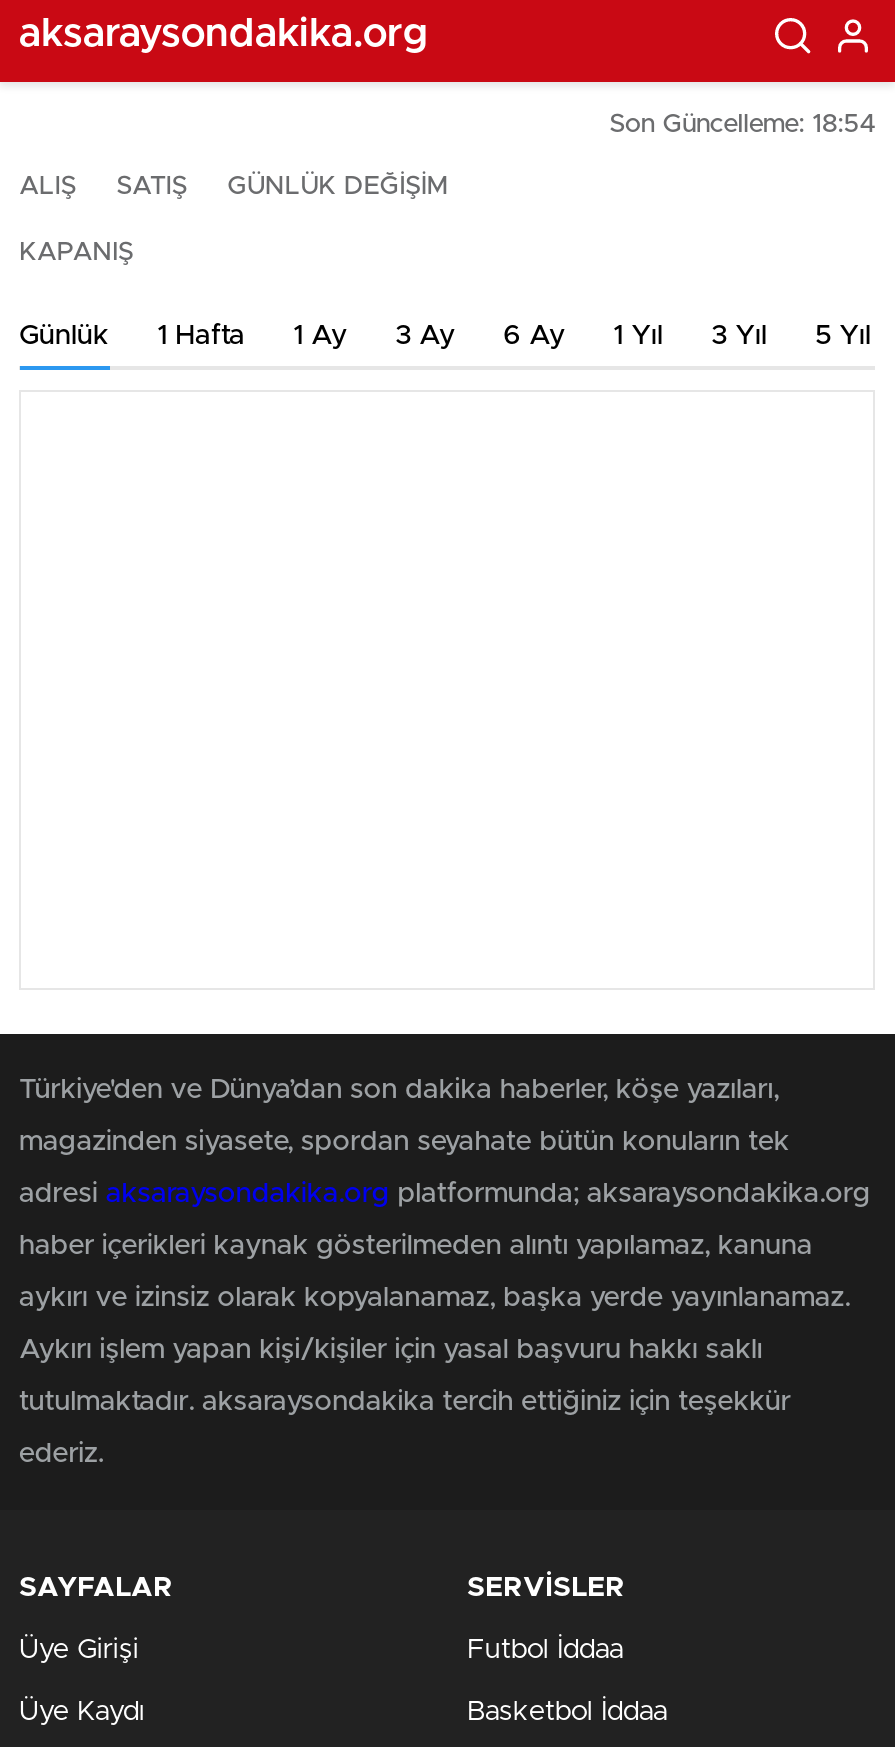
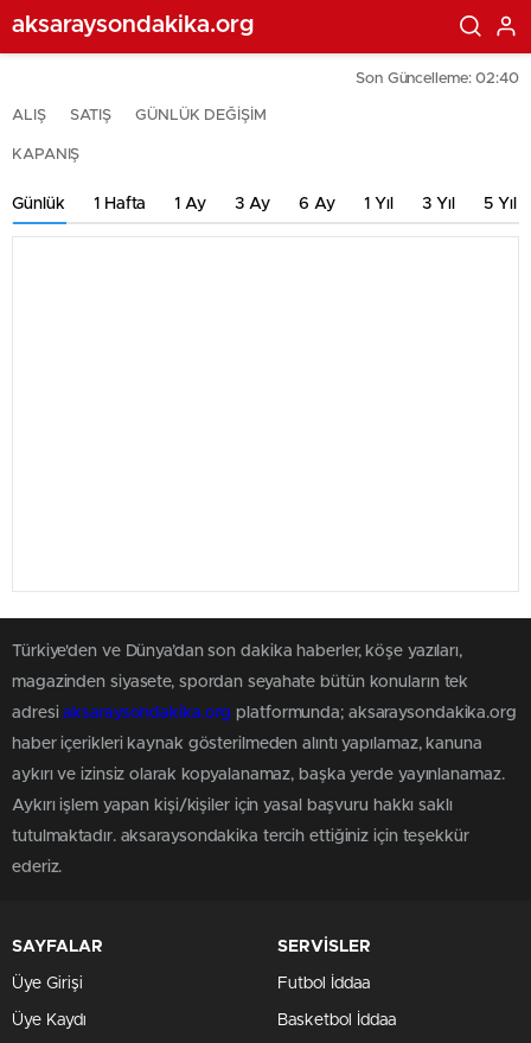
- Son Güncelleme: 18:54
+ Son Güncelleme: 02:40
